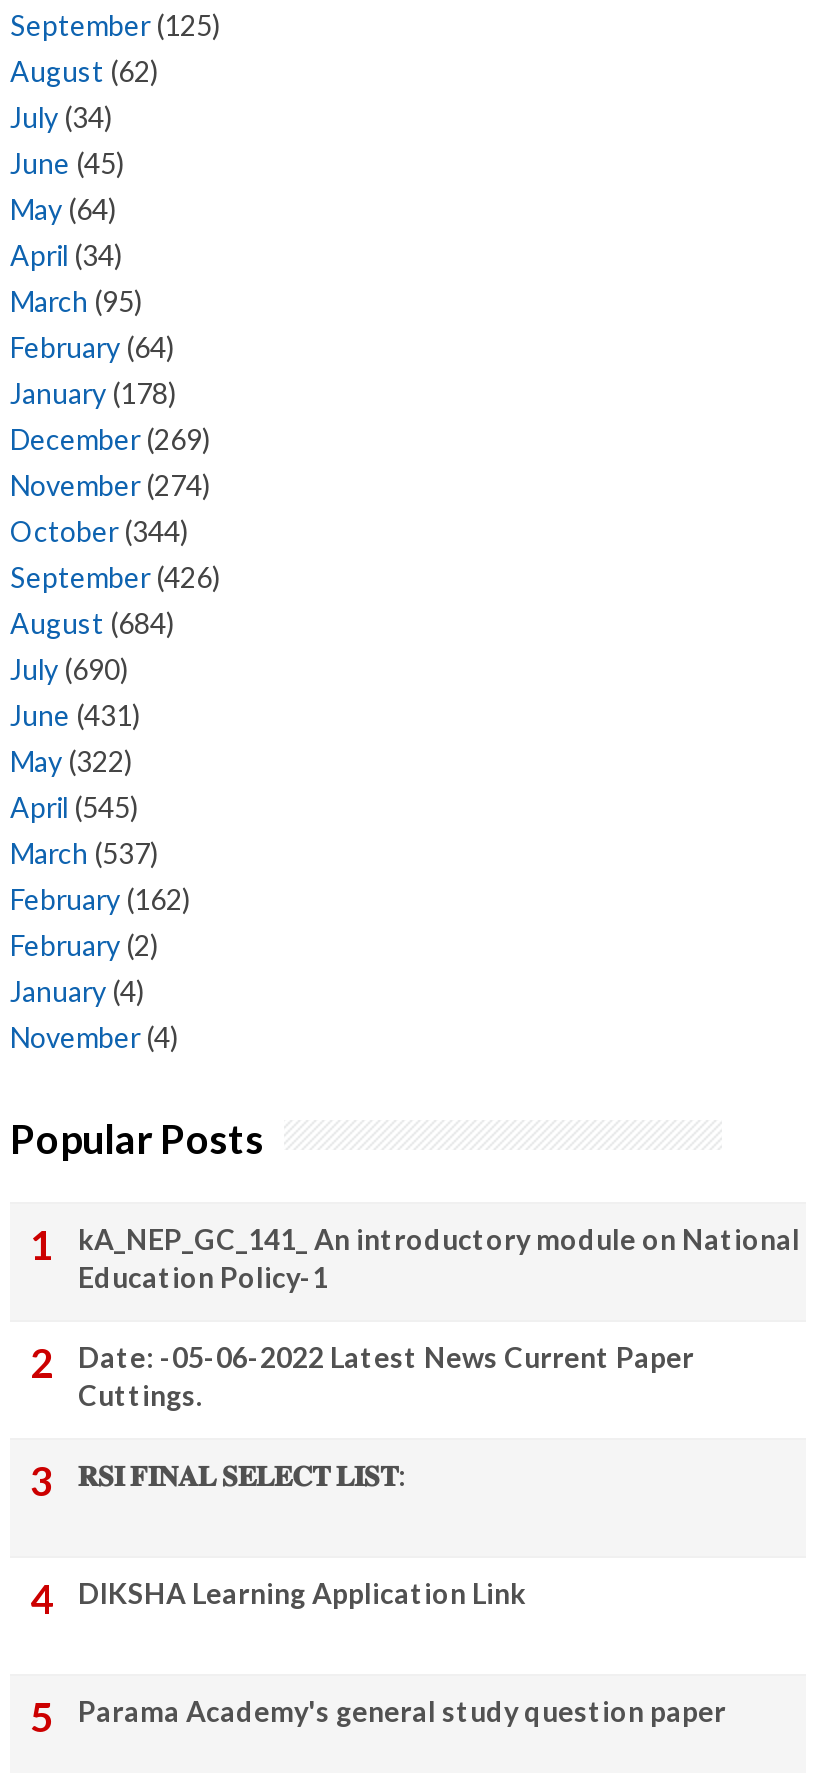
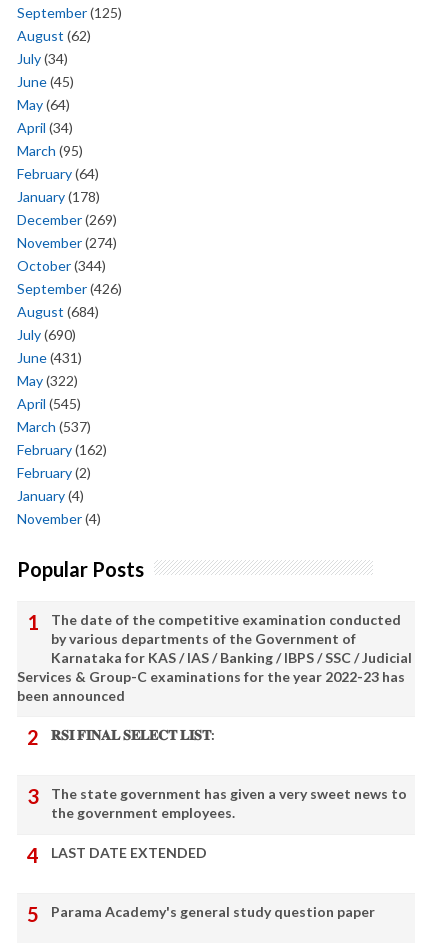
- kA_NEP_GC_141_ An introductory module on National
- Education Policy-1
- Date: -05-06-2022 Latest News Current Paper
- Cuttings.
+ The date of the competitive examination conducted
+ by various departments of the Government of
+ Karnataka for KAS / IAS / Banking / IBPS / SSC / Judicial
+ Services & Group-C examinations for the year 2022-23 has
+ been announced

- DIKSHA Learning Application Link
+ The state government has given a very sweet news to
+ the government employees.
+ LAST DATE EXTENDED
